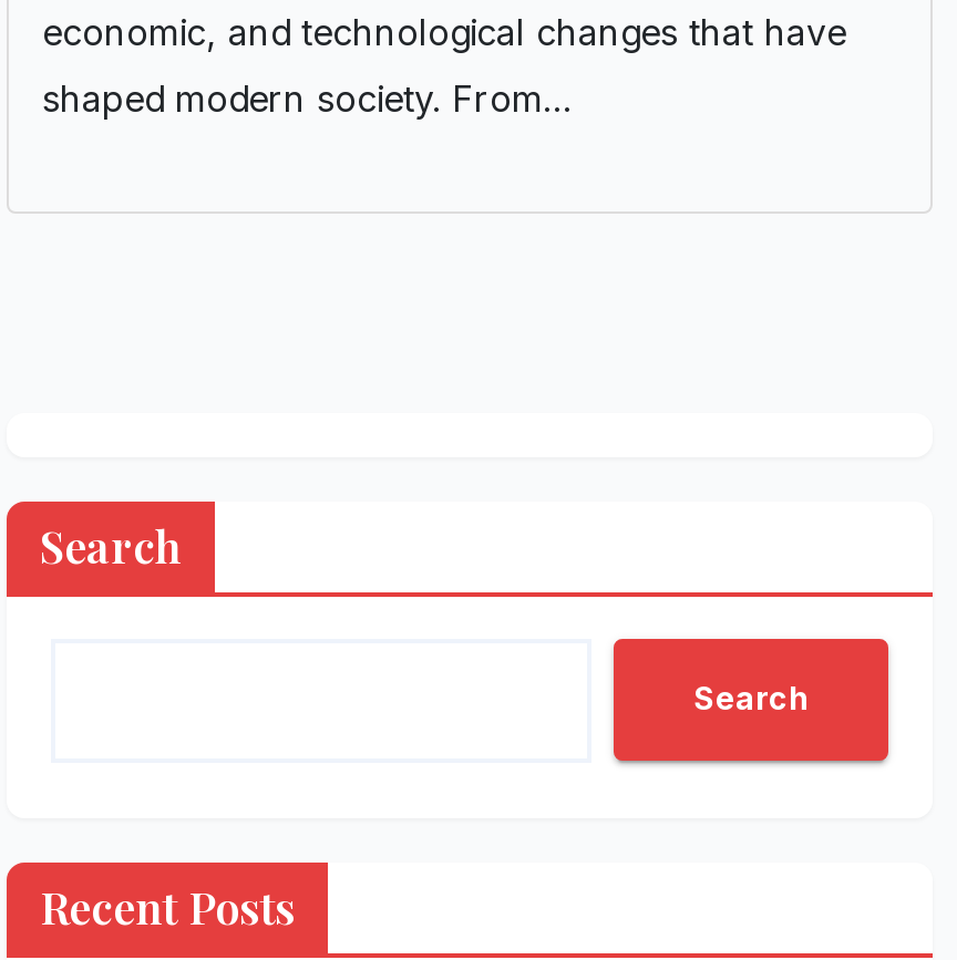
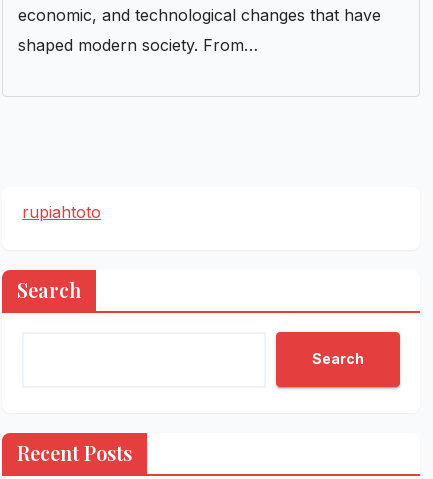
+ rupiahtoto
